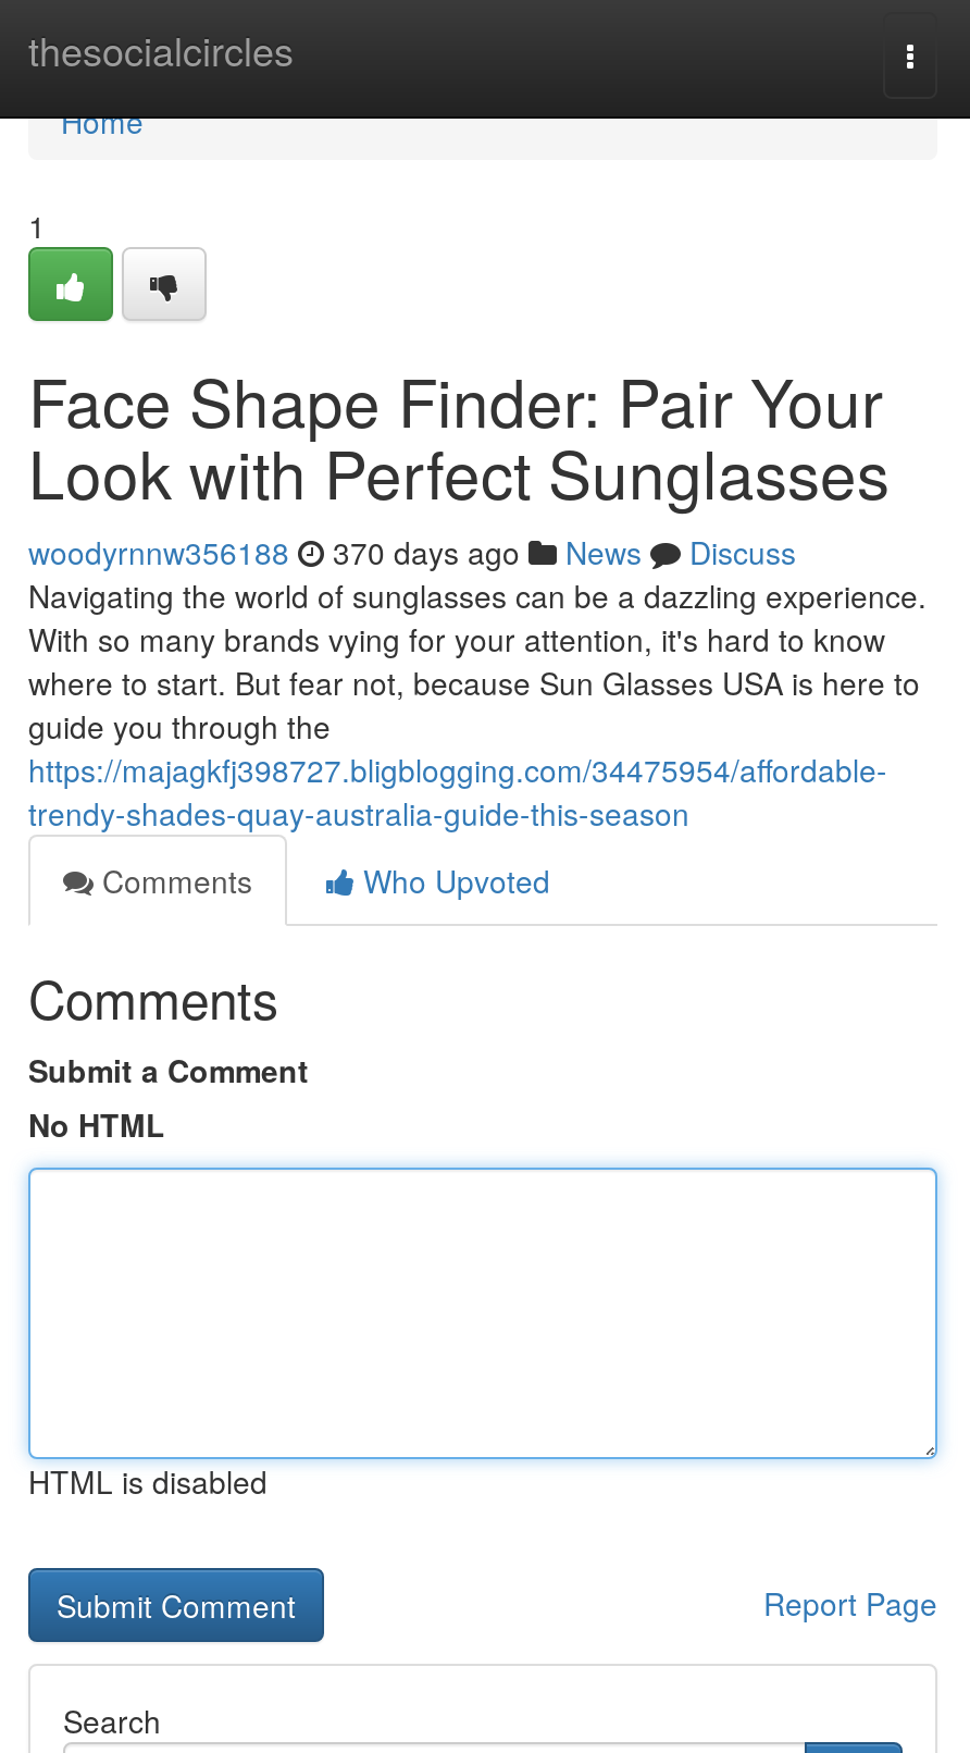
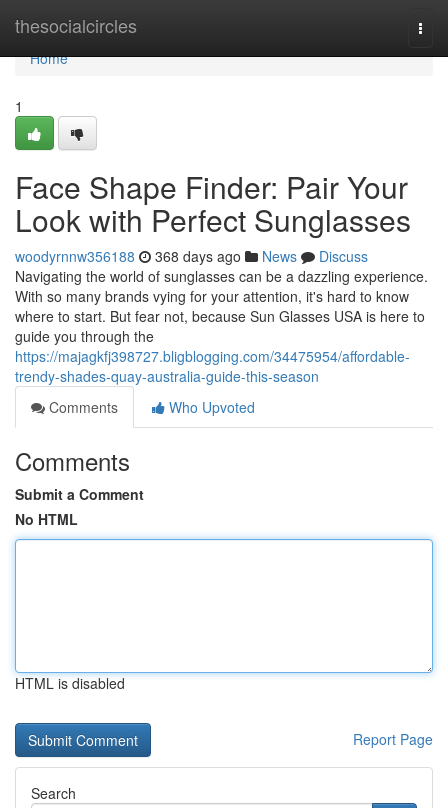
- woodyrnnw356188 370 days ago News Discuss
+ woodyrnnw356188 368 days ago News Discuss
